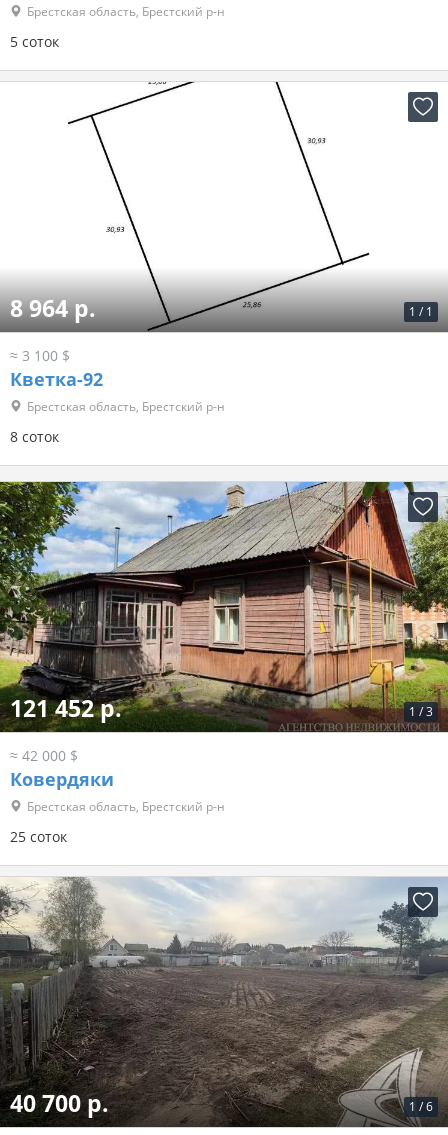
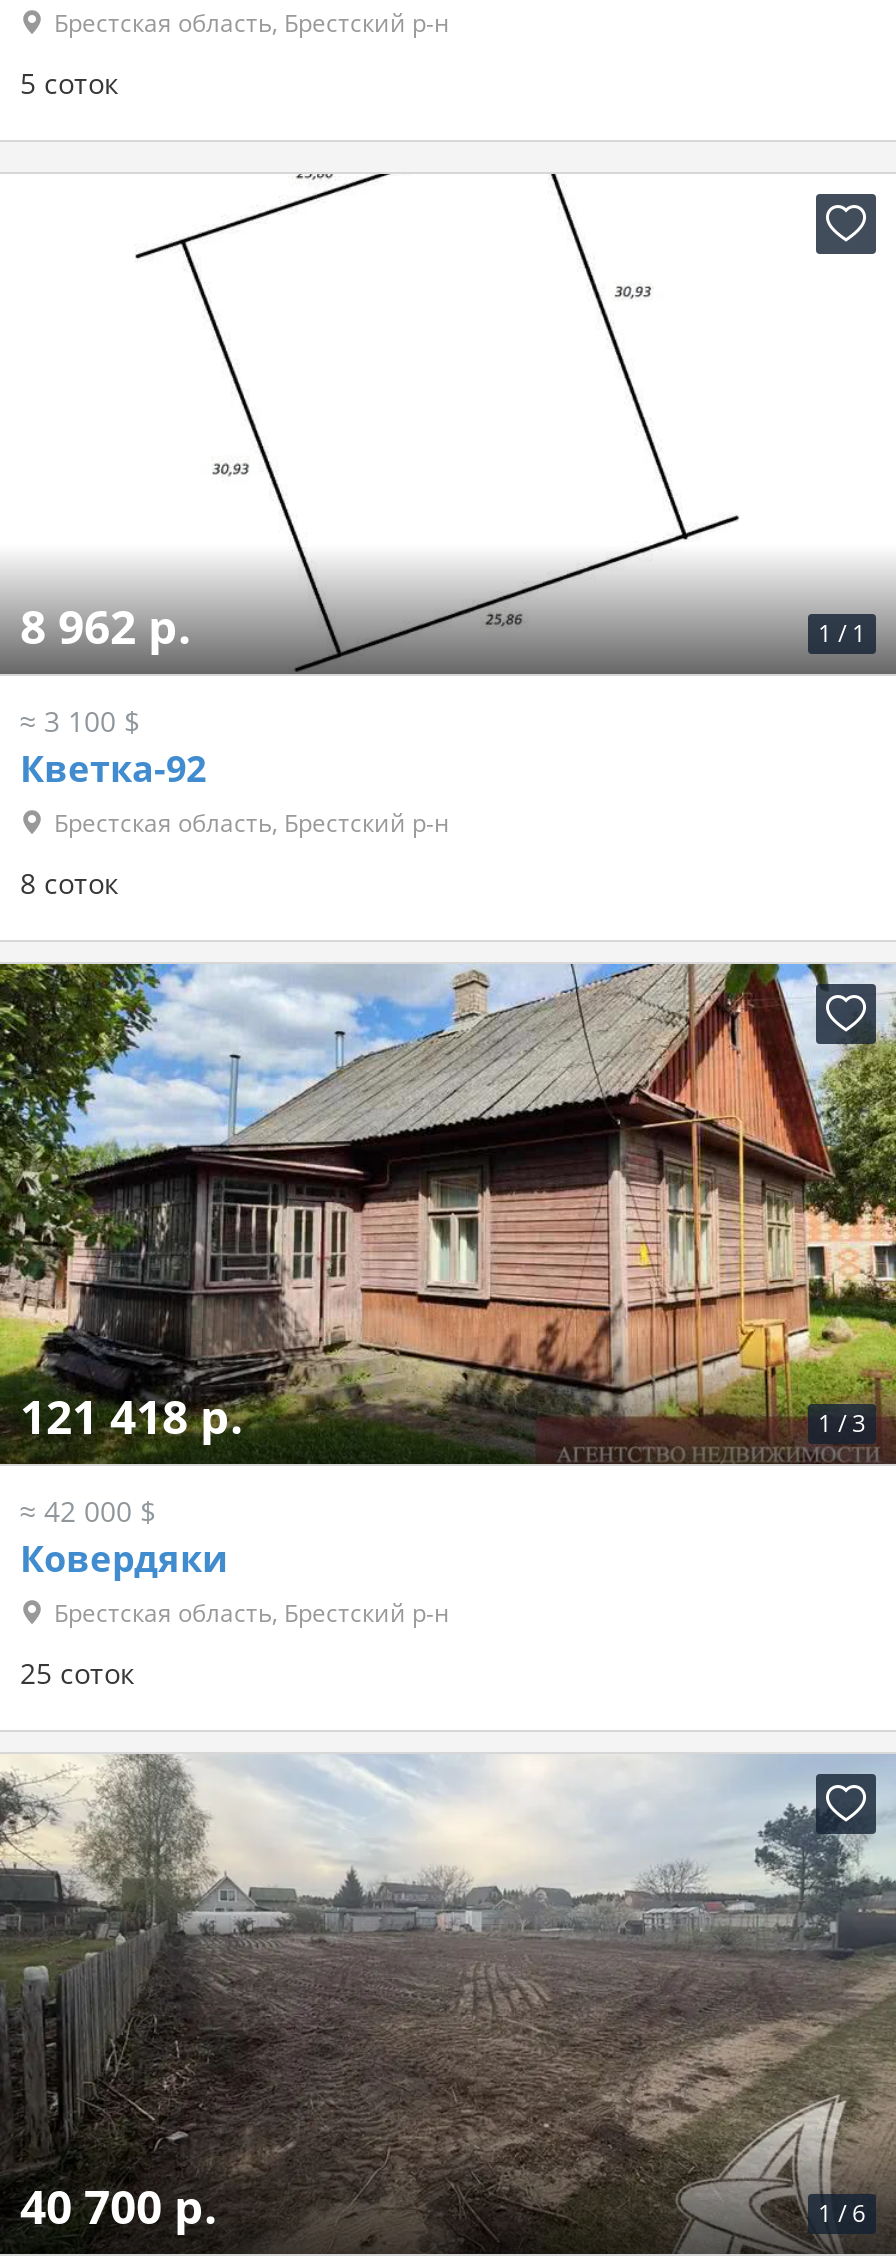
- 8 964 р.
+ 8 962 р.

- 121 452 р.
+ 121 418 р.
